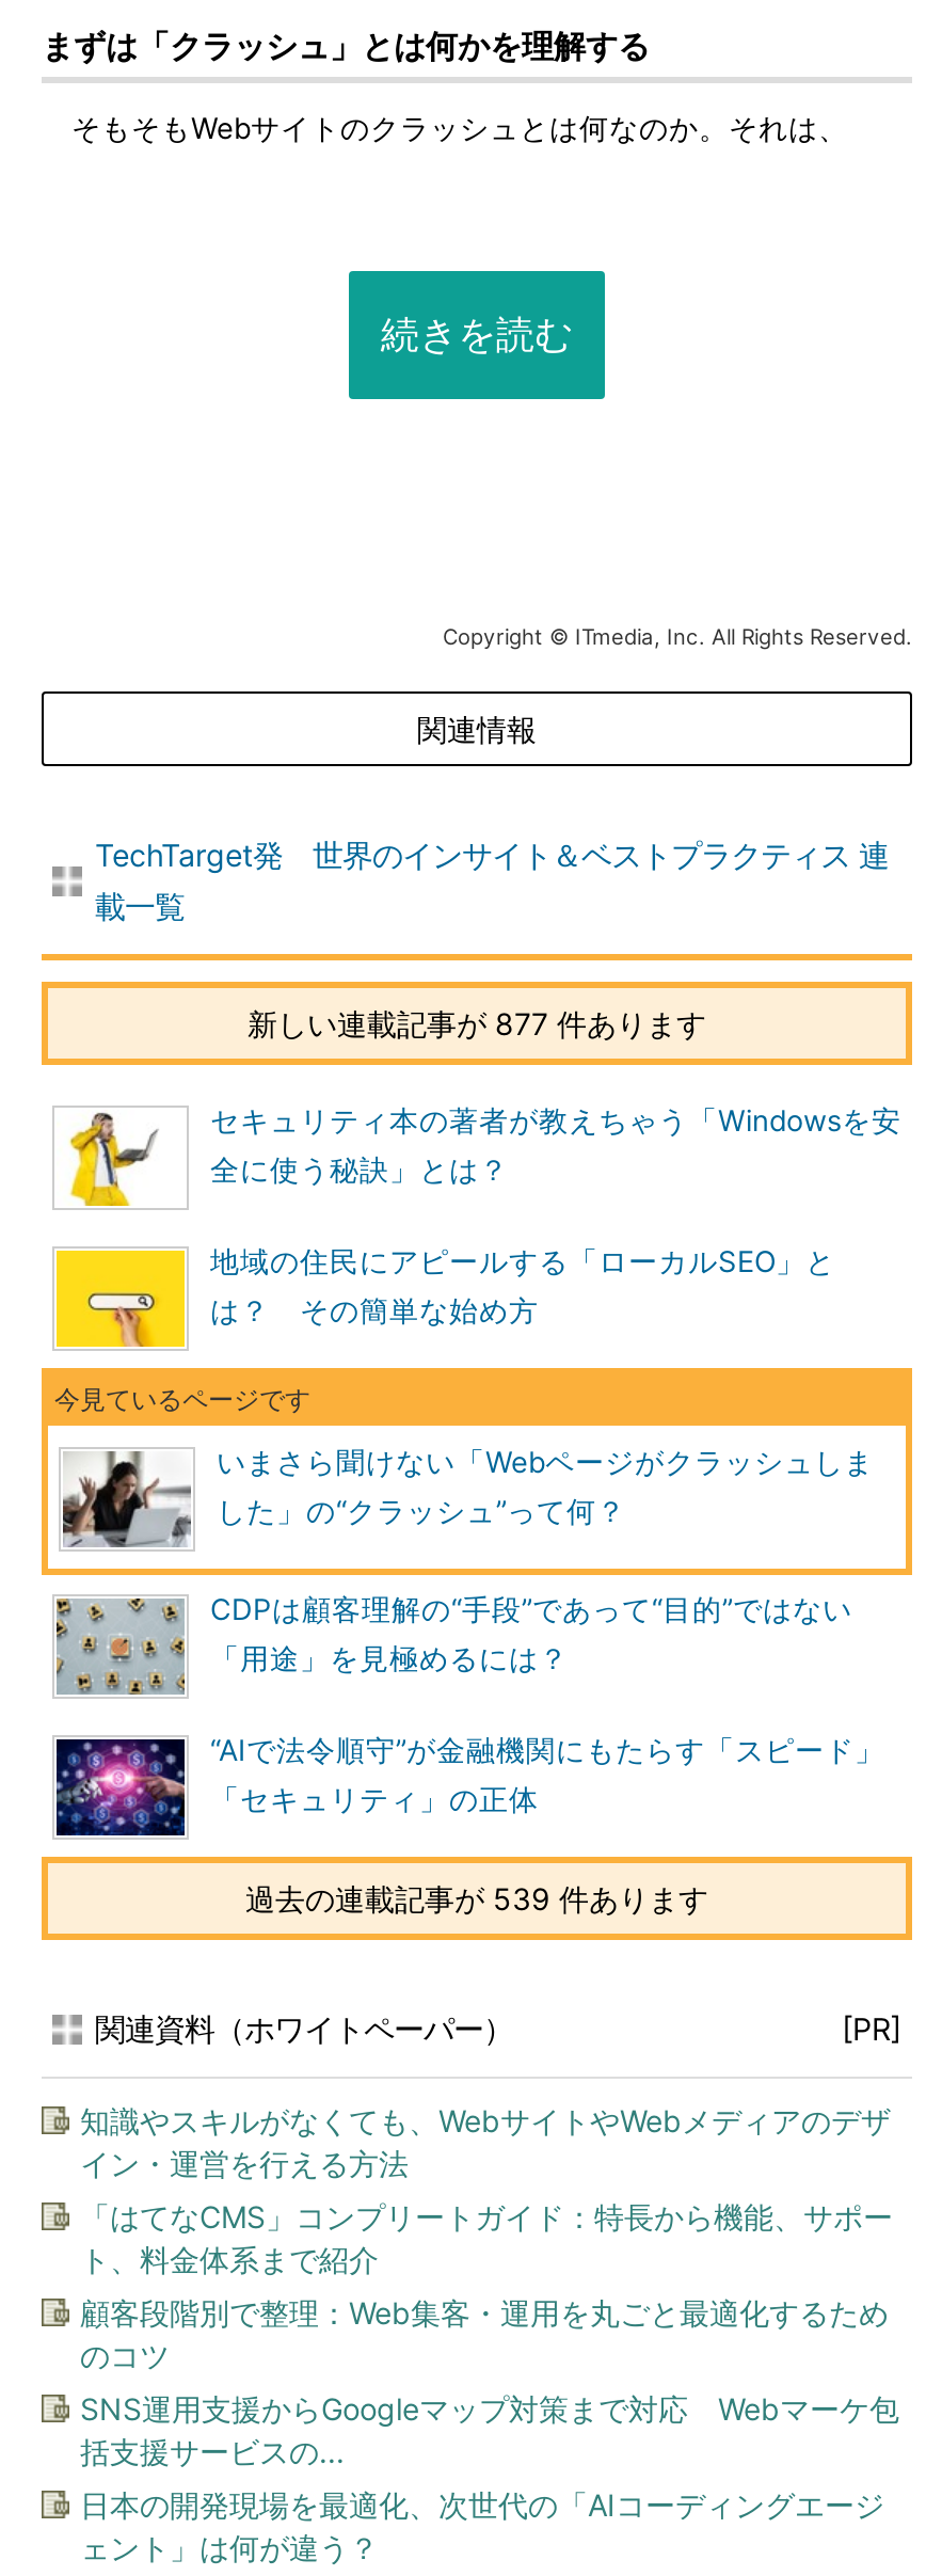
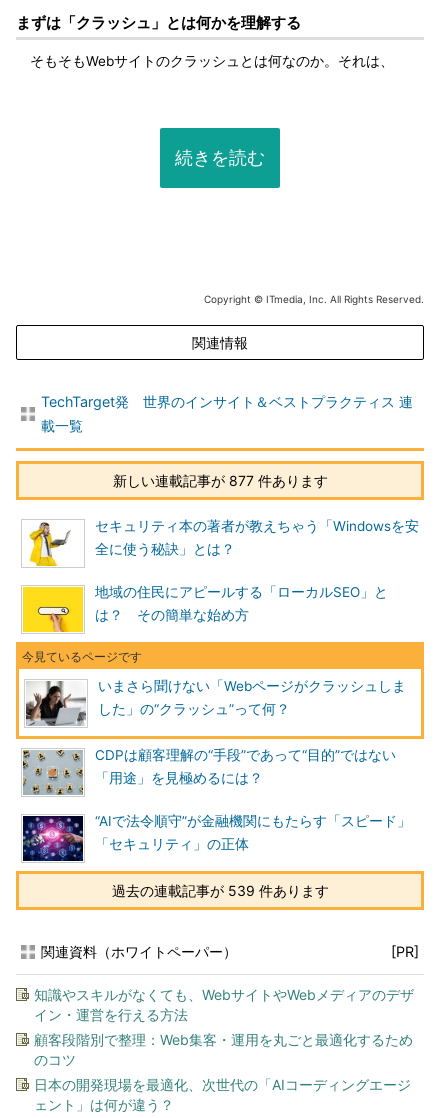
- 「はてなCMS」コンプリートガイド：特長から機能、サポー
- ト、料金体系まで紹介

- SNS運用支援からGoogleマップ対策まで対応 Webマーケ包
- 括支援サービスの...
